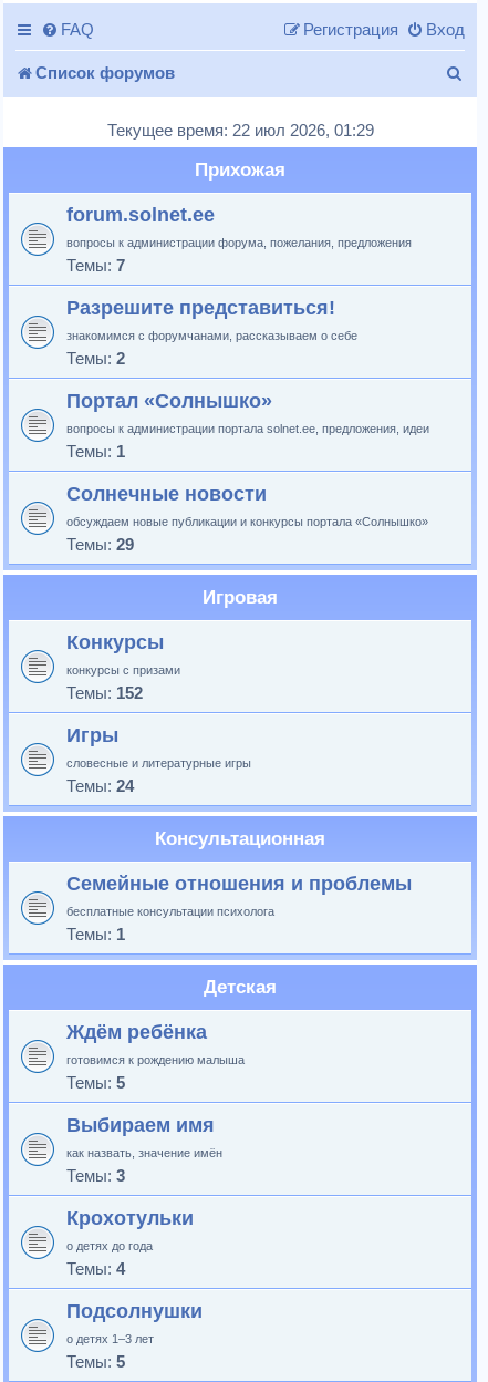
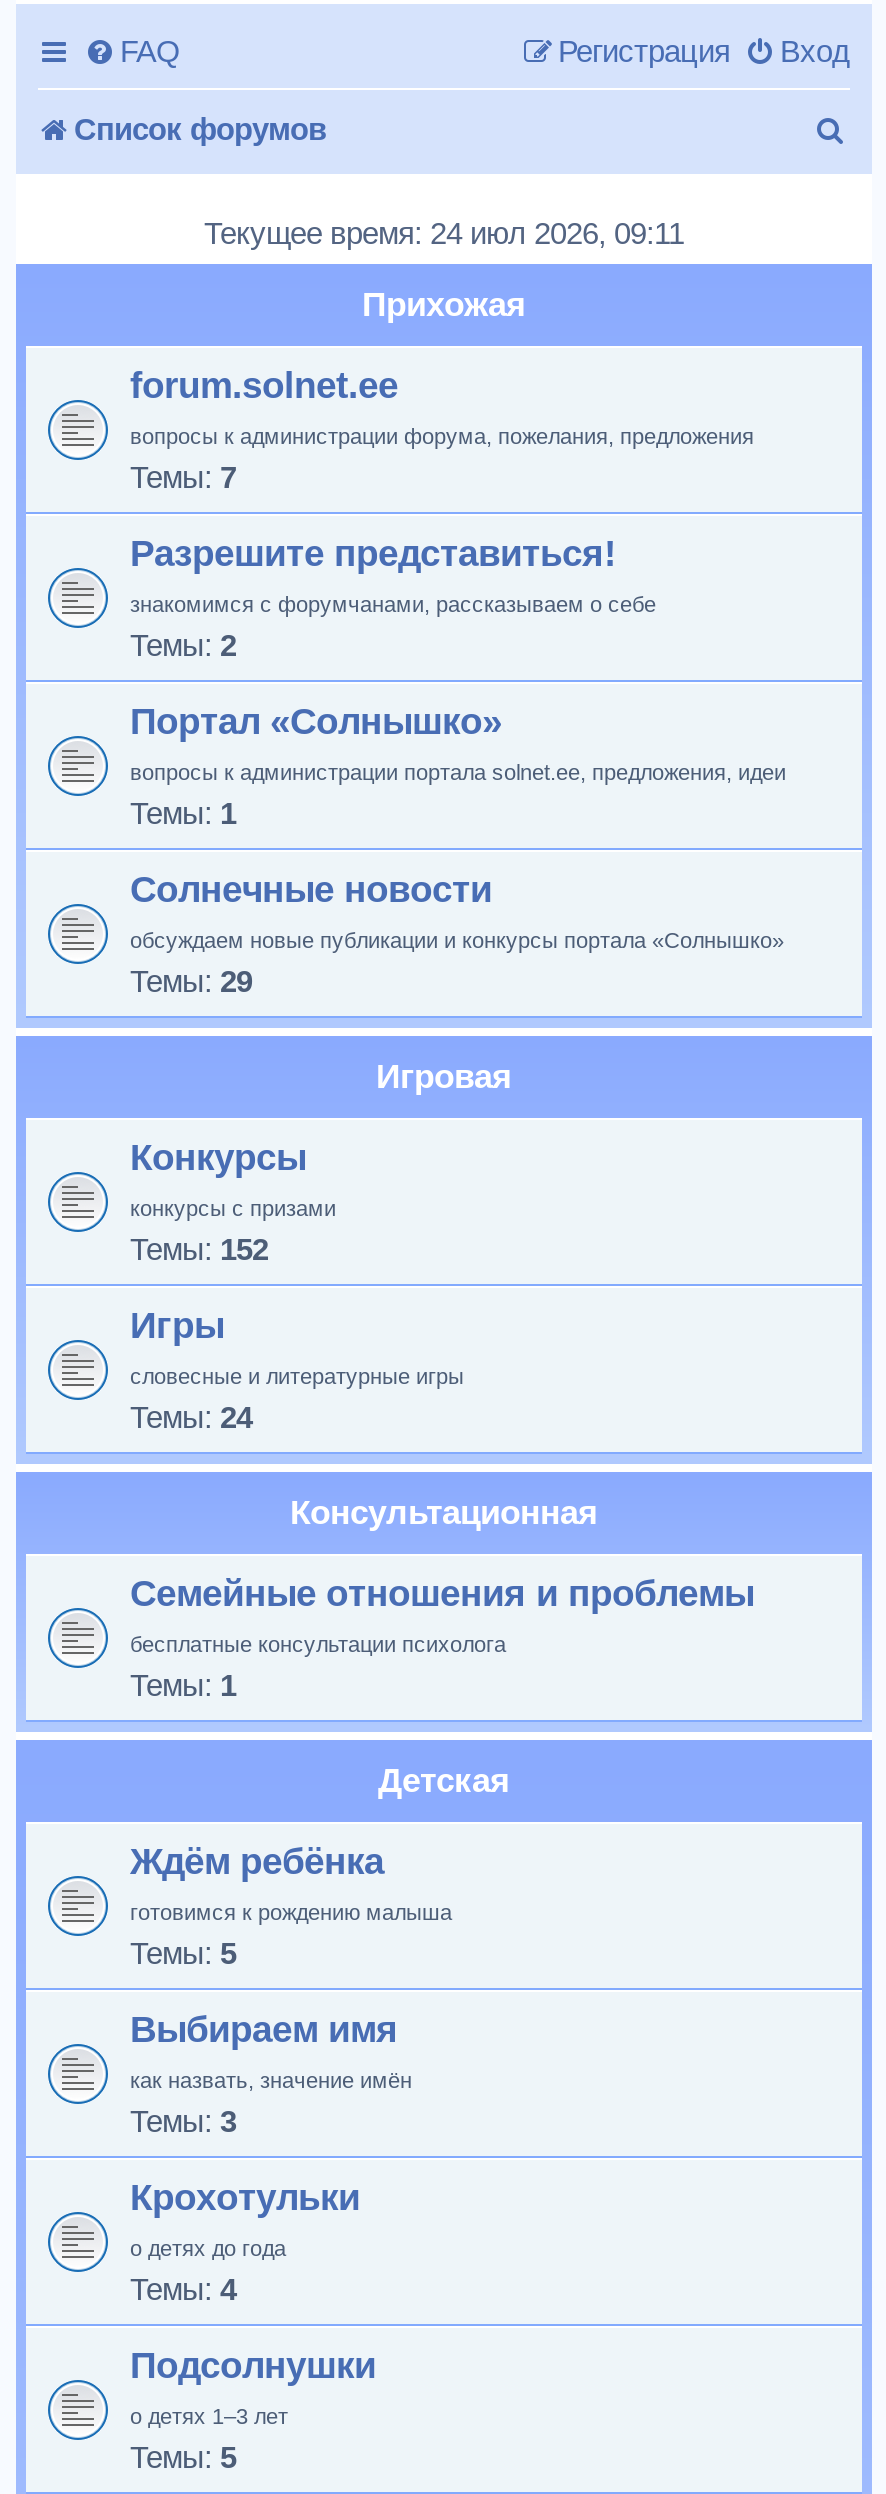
- Текущее время: 22 июл 2026, 01:29
+ Текущее время: 24 июл 2026, 09:11
